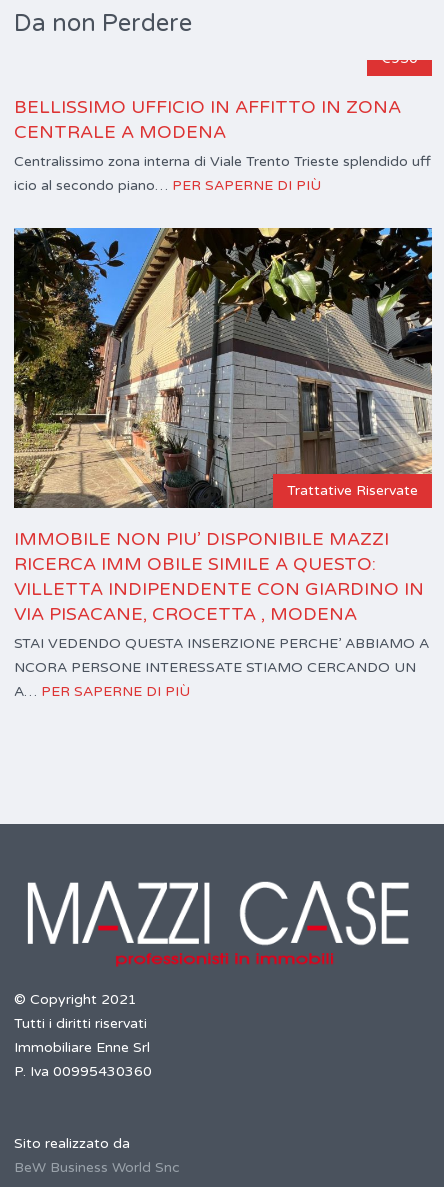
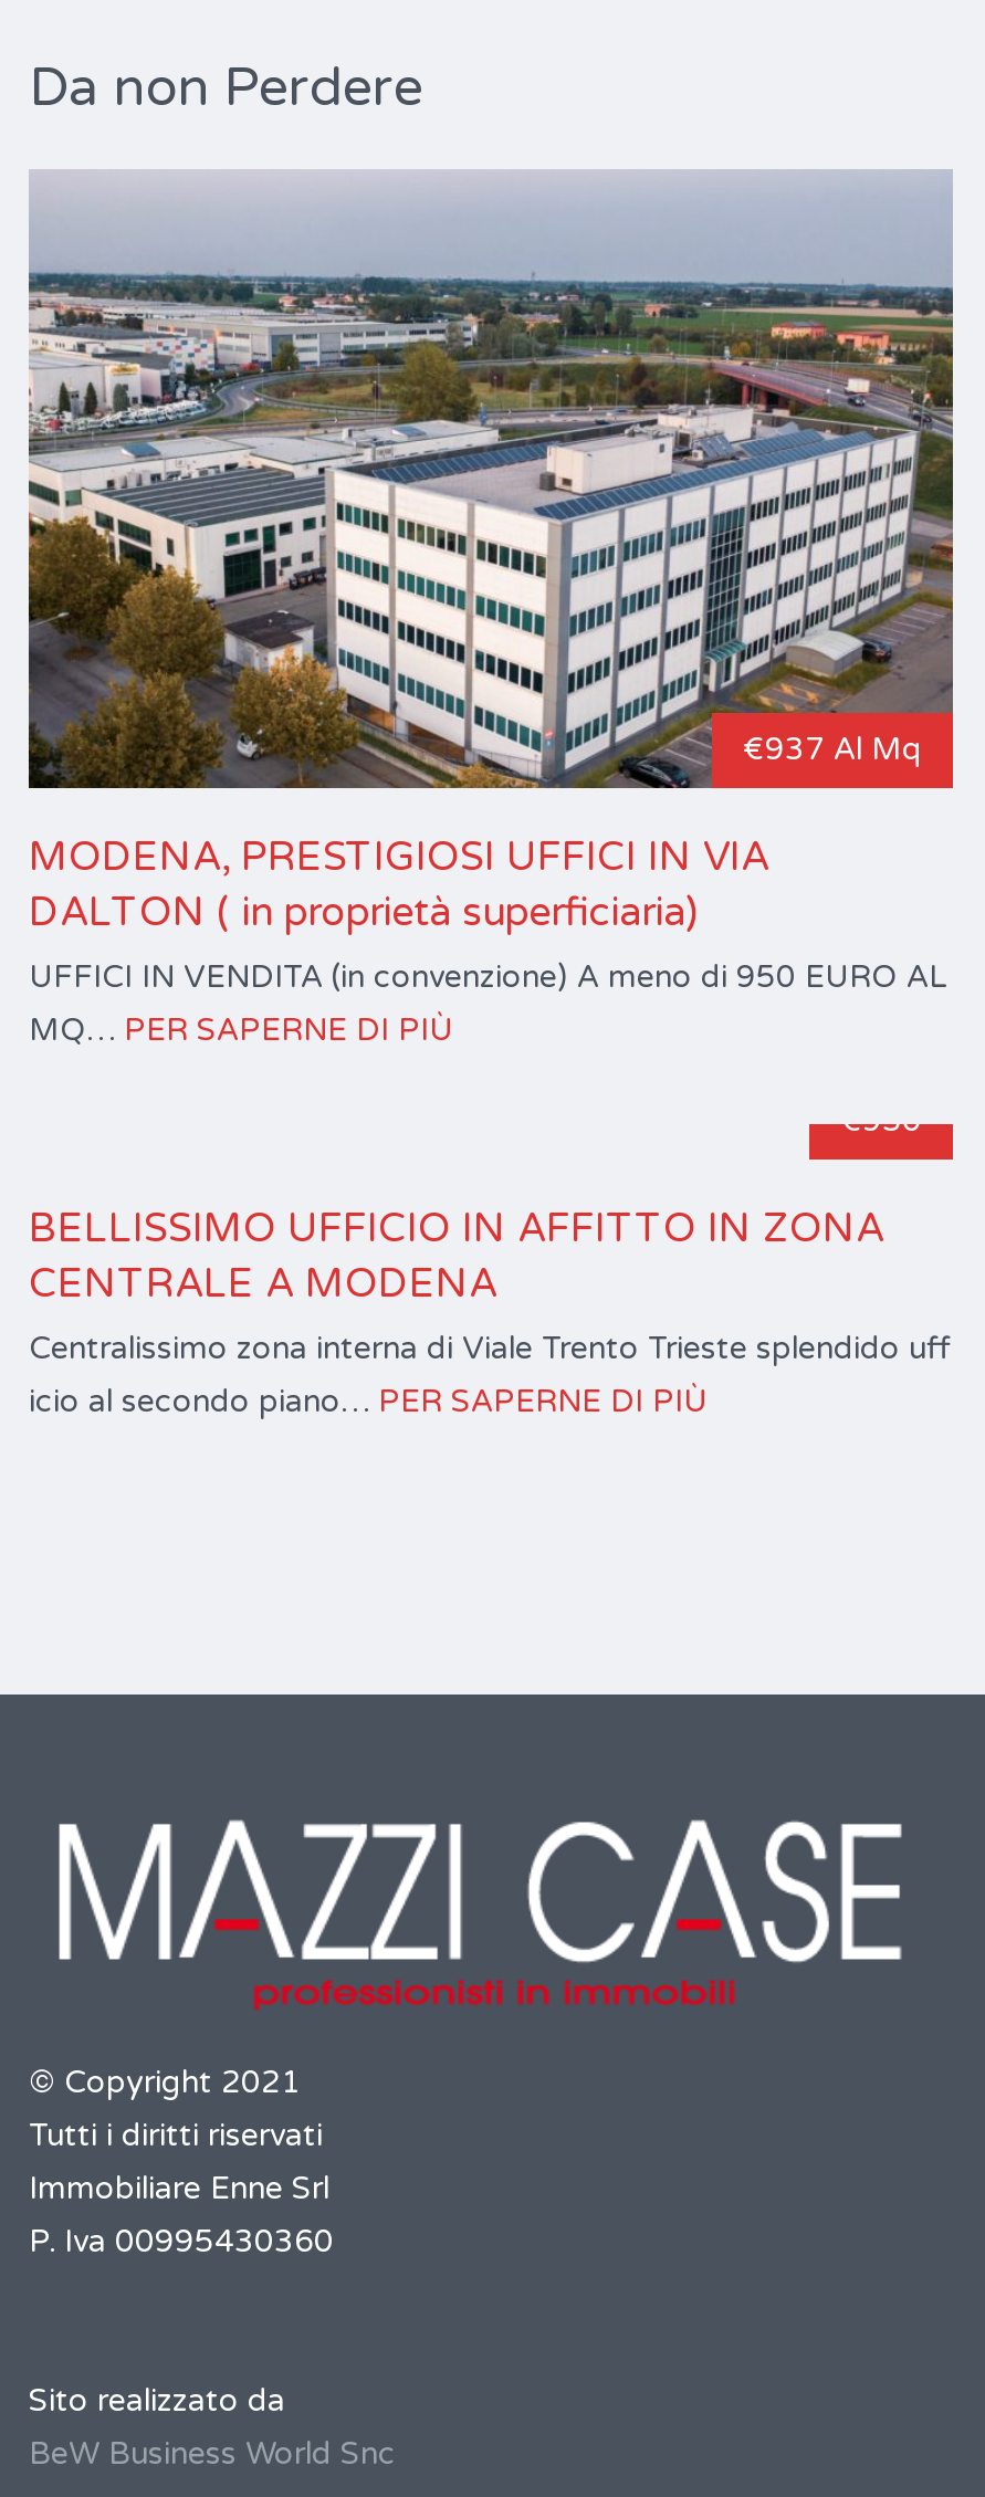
+ €937 Al Mq
+ MODENA, PRESTIGIOSI UFFICI IN VIA
+ DALTON ( in proprietà superficiaria)
+ UFFICI IN VENDITA (in convenzione) A meno di 950 EURO AL
+ MQ… PER SAPERNE DI PIÙ

moved down: BELLISSIMO UFFICIO IN AFFITTO IN ZONA | CENTRALE A MODENA | Centralissimo zona interna di Viale Trento Trieste splendido uff | icio al secondo piano… PER SAPERNE DI PIÙ

- [image]
+ [image]

- Trattative Riservate
- IMMOBILE NON PIU’ DISPONIBILE MAZZI
- RICERCA IMM OBILE SIMILE A QUESTO:
- VILLETTA INDIPENDENTE CON GIARDINO IN
- VIA PISACANE, CROCETTA , MODENA
- STAI VEDENDO QUESTA INSERZIONE PERCHE’ ABBIAMO A
- NCORA PERSONE INTERESSATE STIAMO CERCANDO UN
- A… PER SAPERNE DI PIÙ
